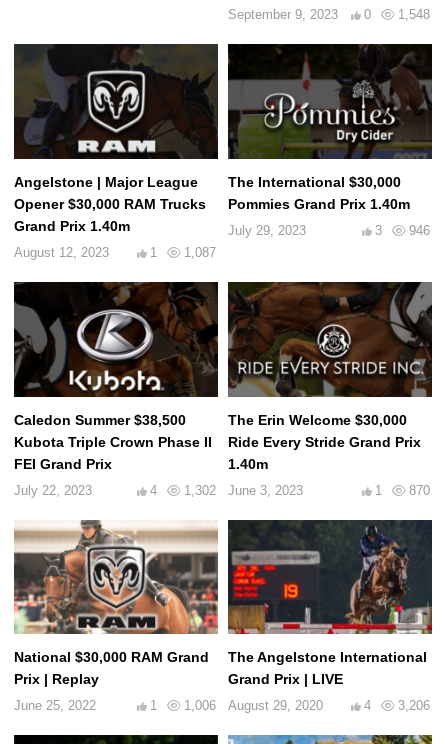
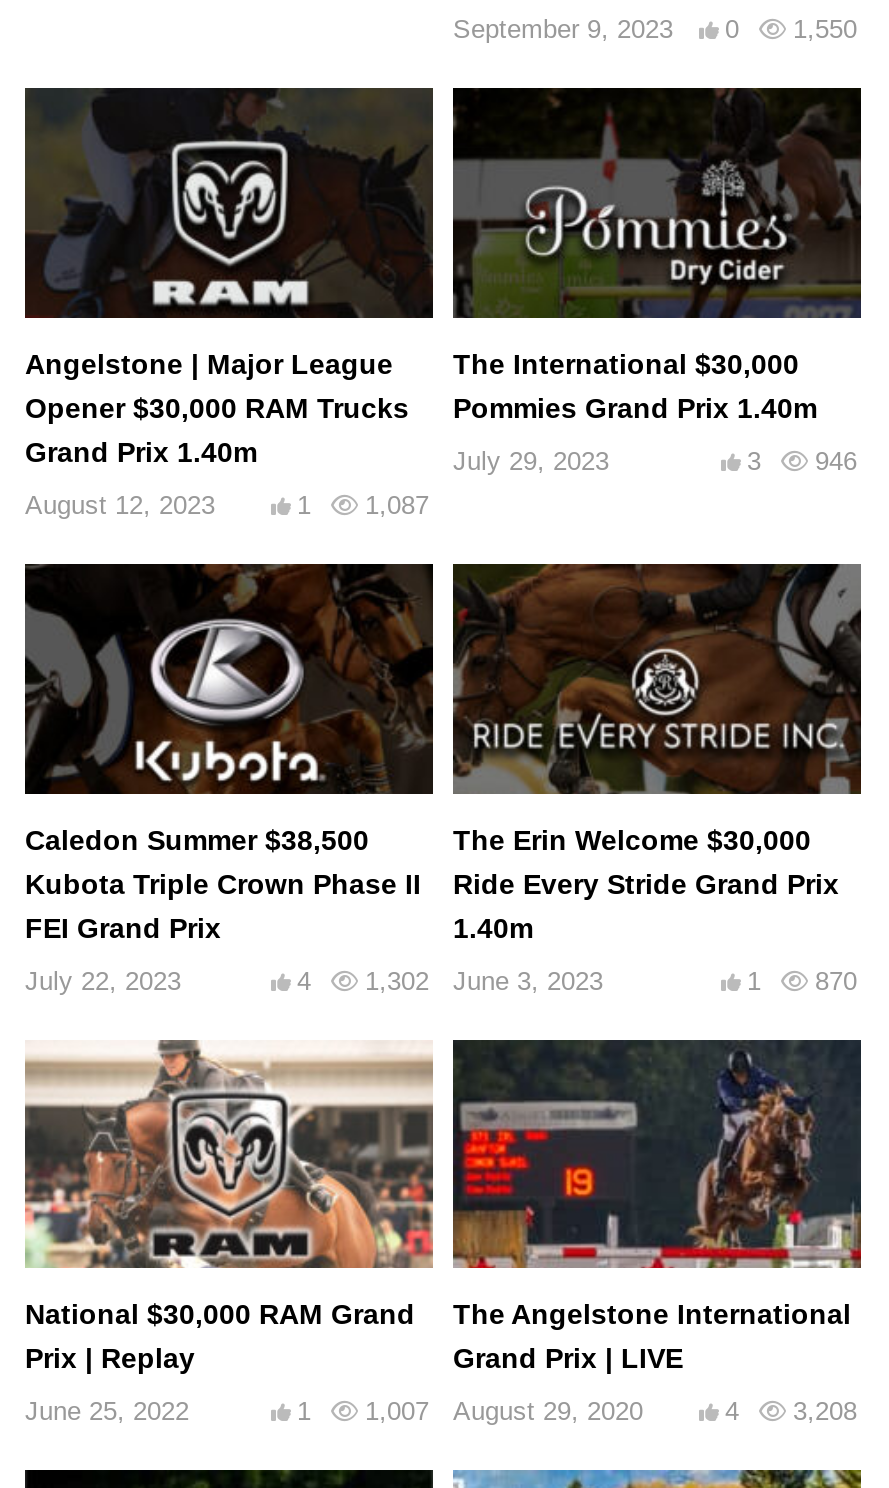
- September 9, 2023 0 1,548
+ September 9, 2023 0 1,550

- 1 1,006 August 29, 2020
+ 1 1,007 August 29, 2020

- 4 3,206
+ 4 3,208
